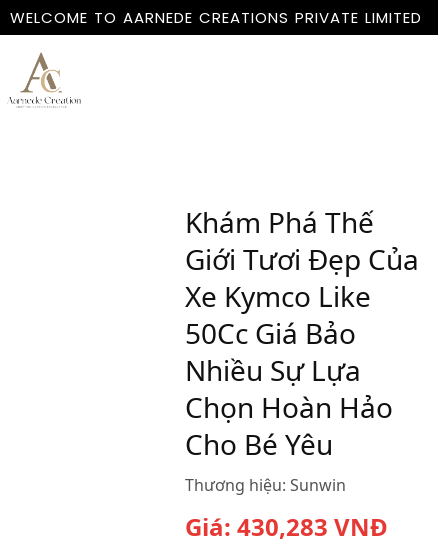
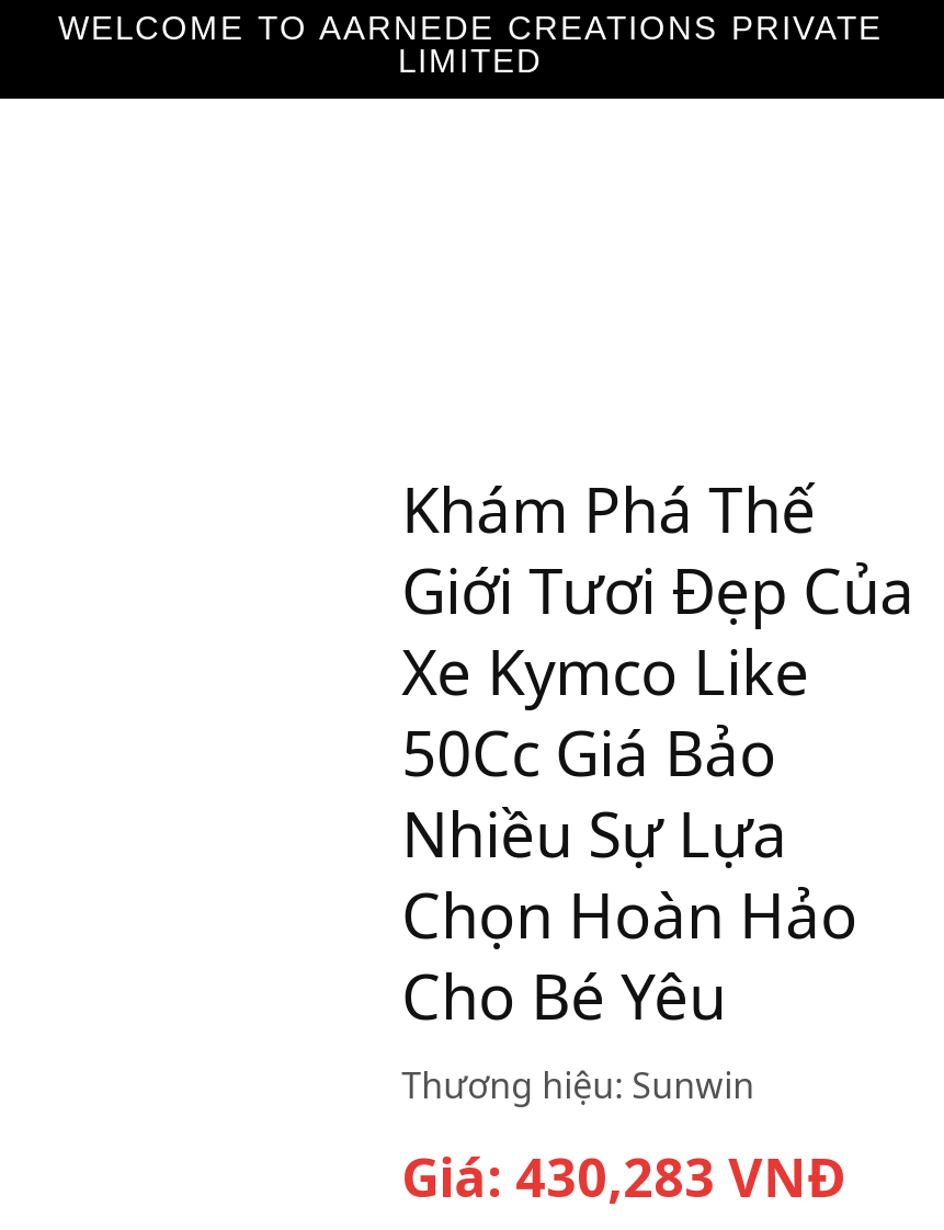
- [image]
